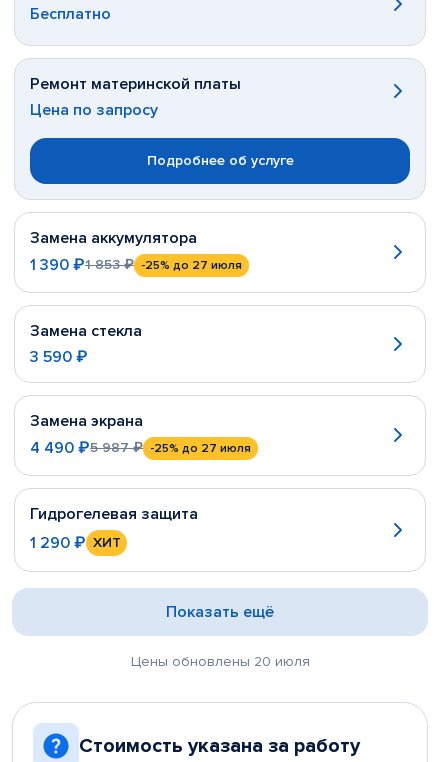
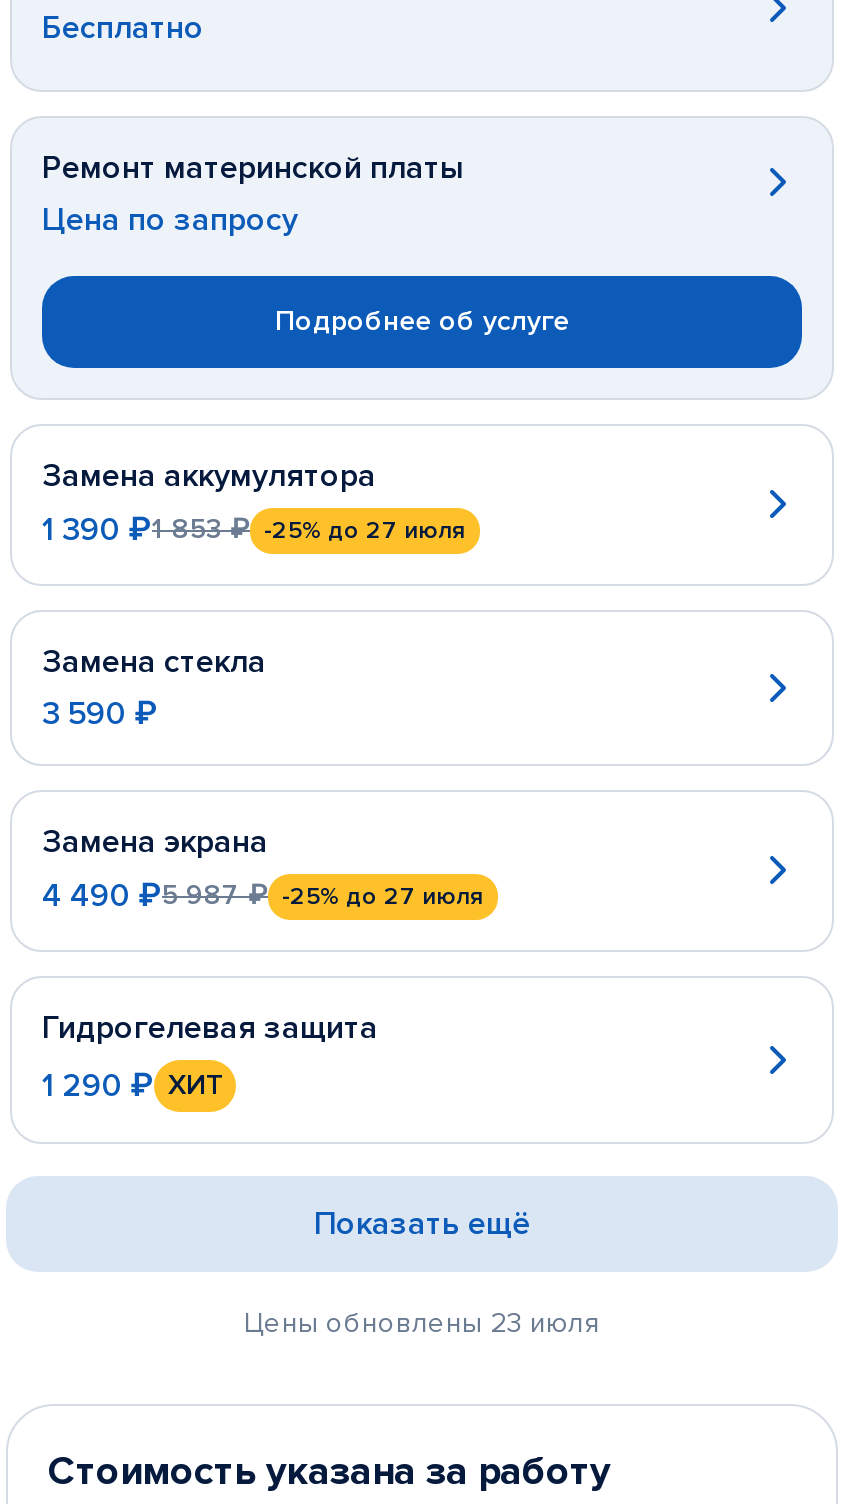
- Цены обновлены 20 июля
+ Цены обновлены 23 июля
